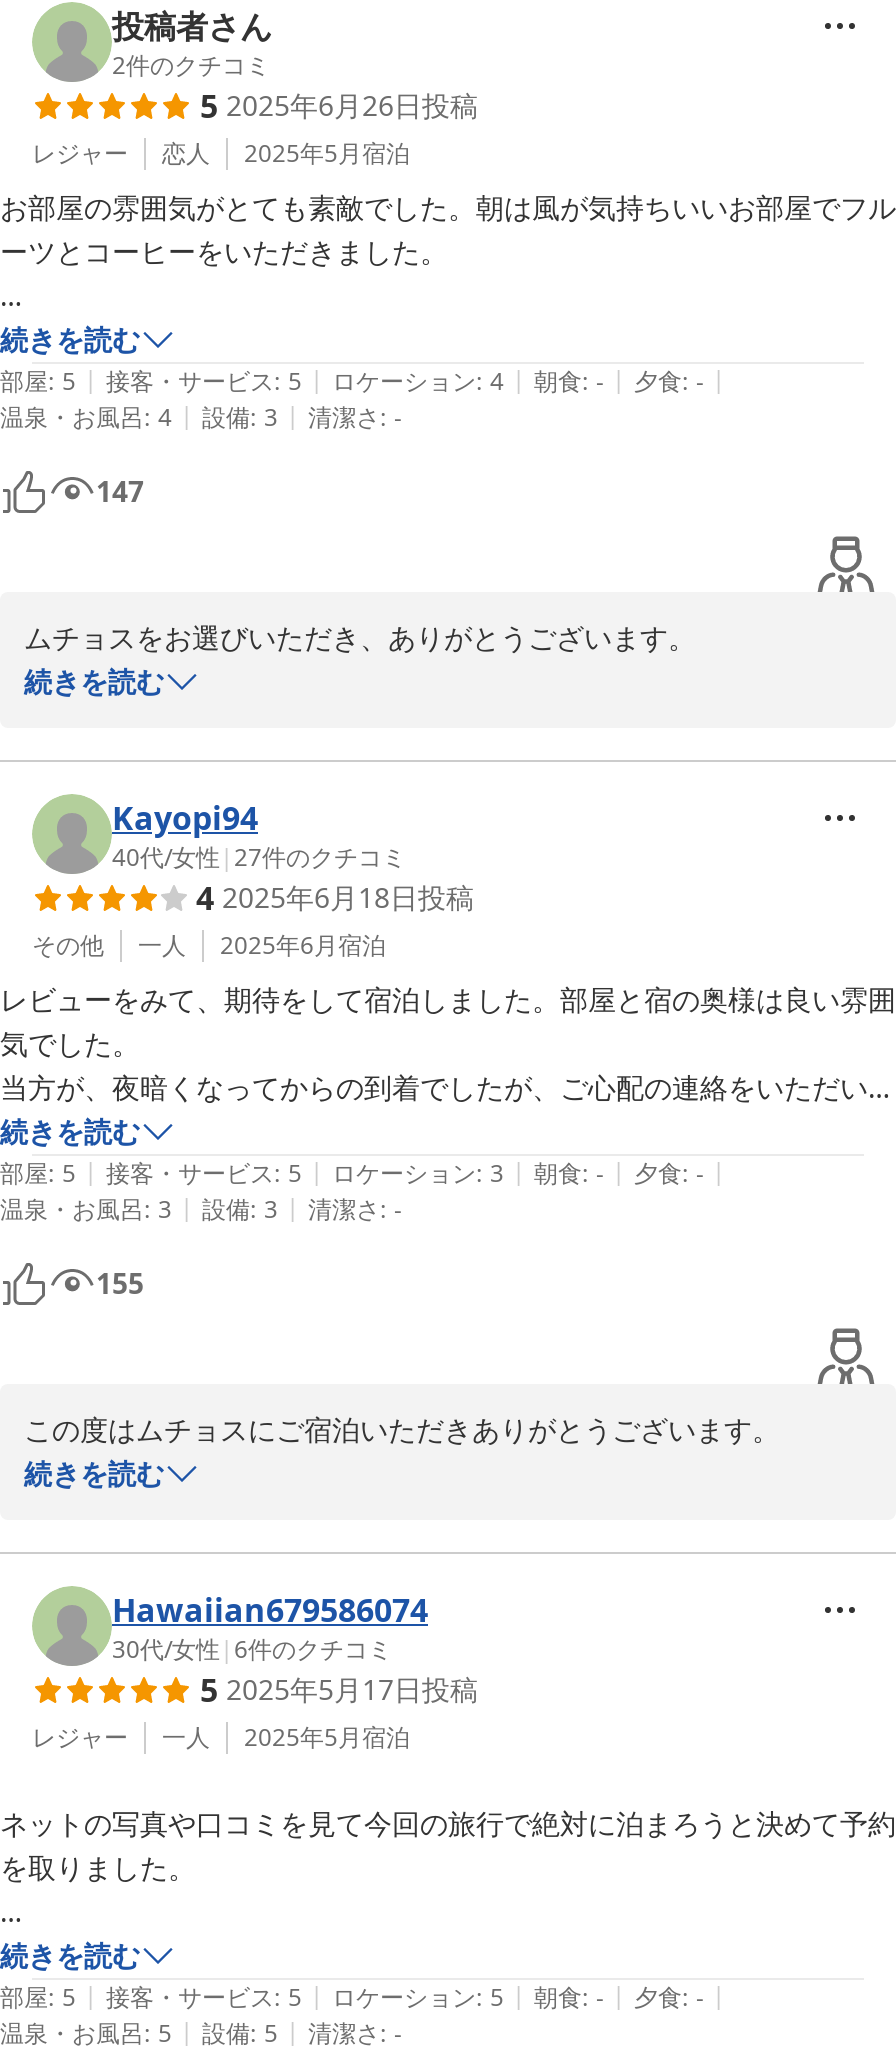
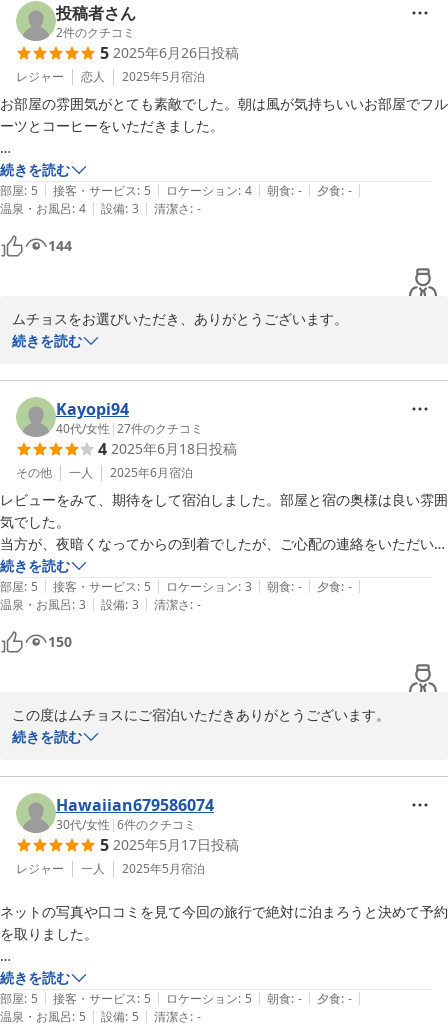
- 147
+ 144

- 155
+ 150
